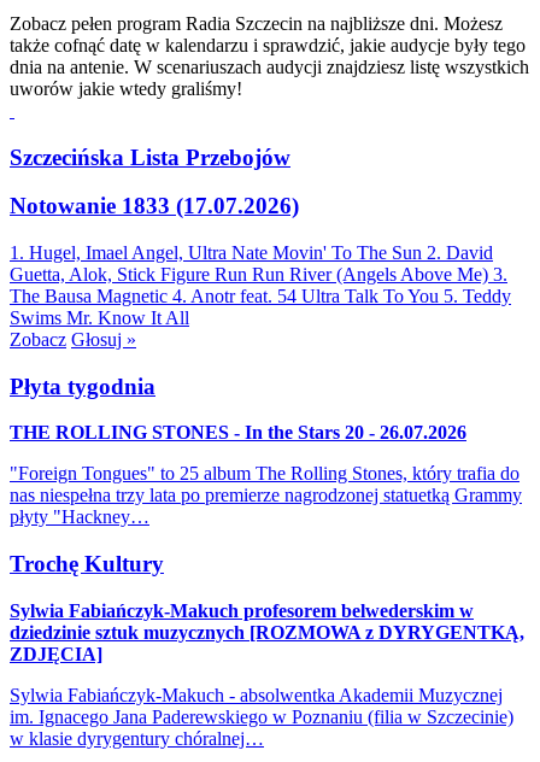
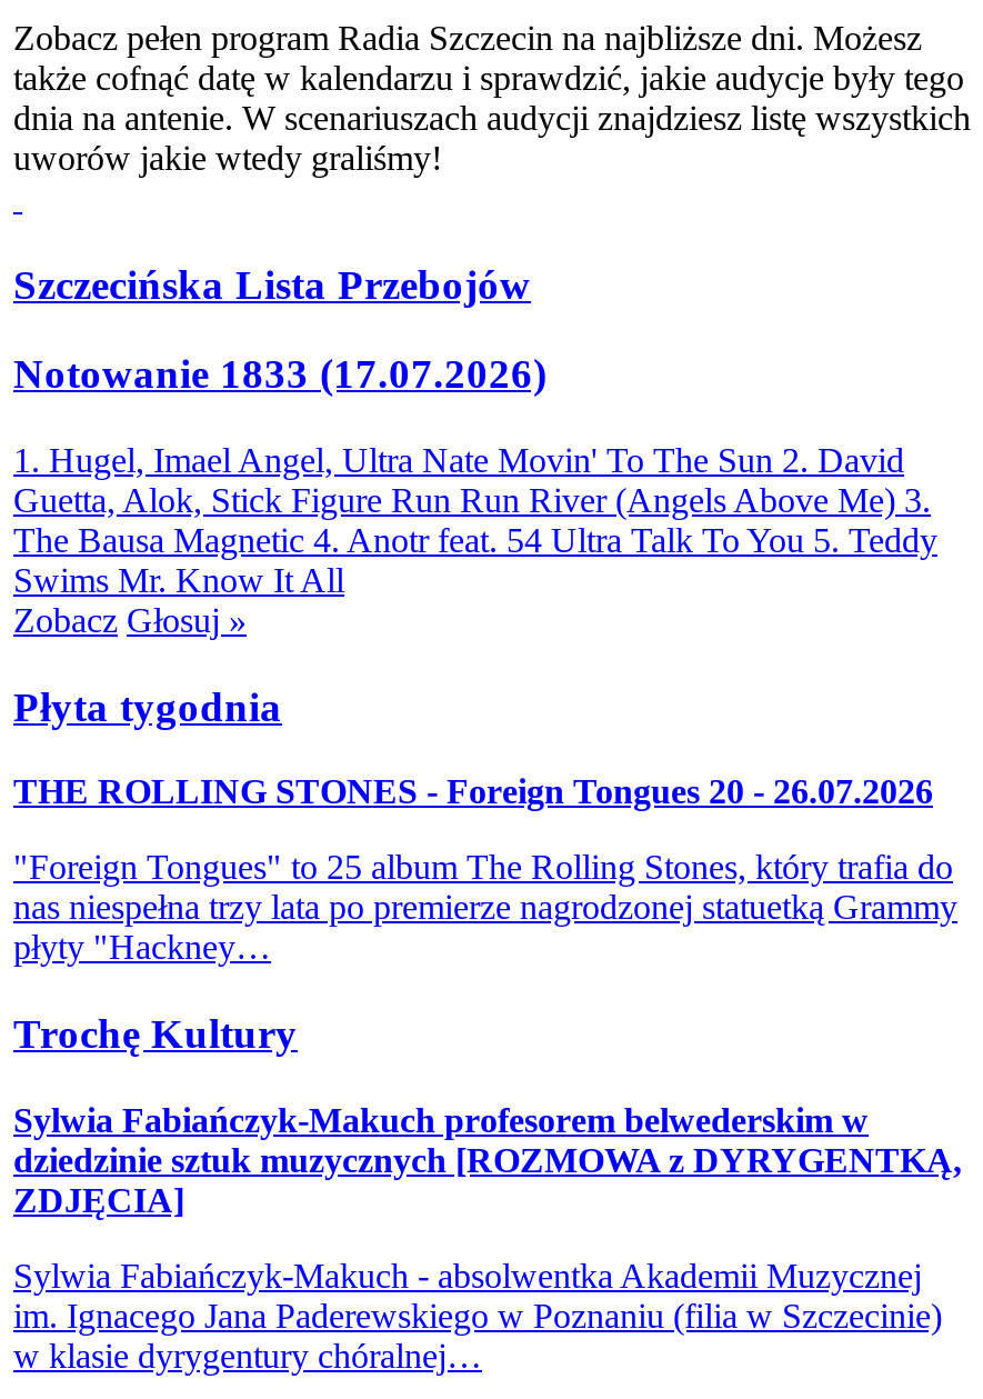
- THE ROLLING STONES - In the Stars 20 - 26.07.2026
+ THE ROLLING STONES - Foreign Tongues 20 - 26.07.2026
